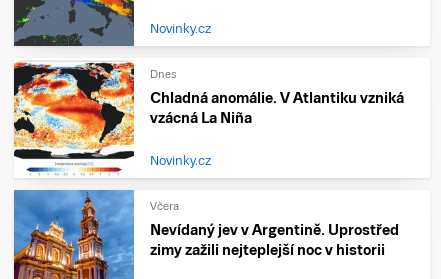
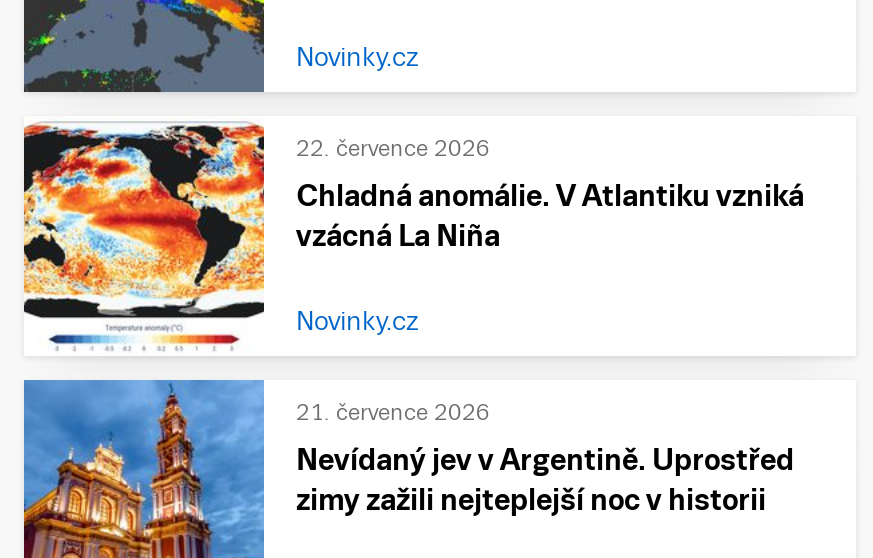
- Dnes
+ 22. července 2026

- Včera
+ 21. července 2026
